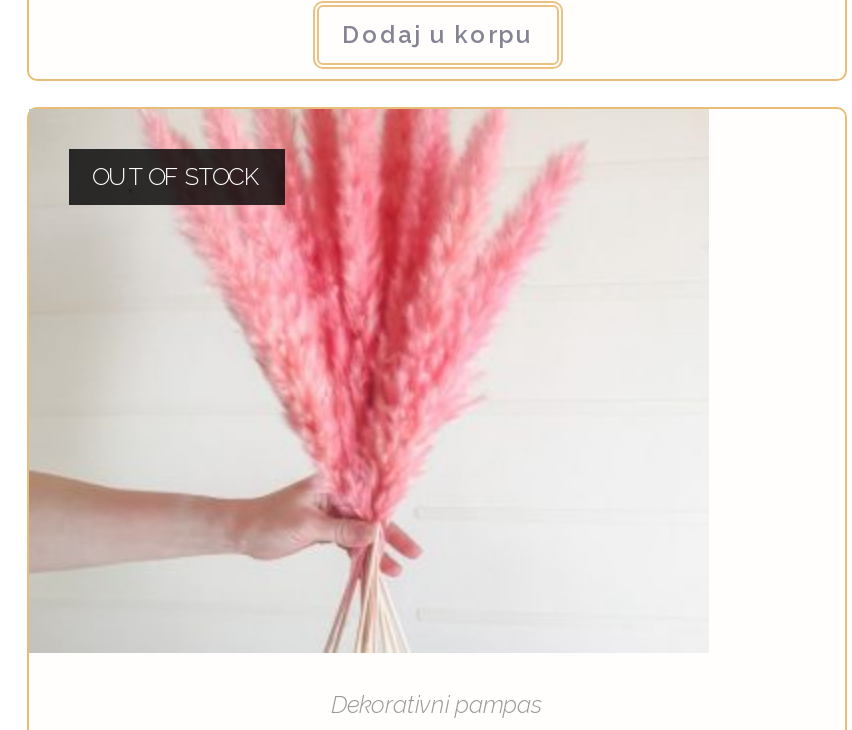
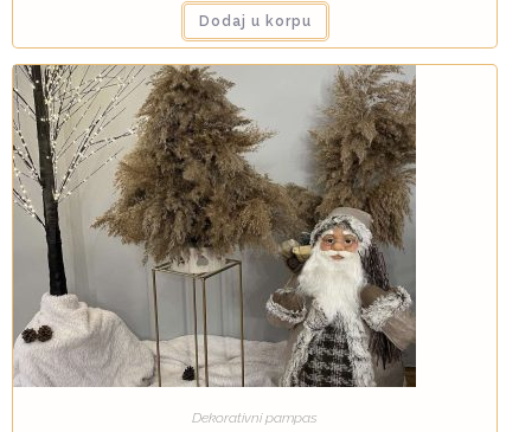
- [image]
+ [image]

- OUT OF STOCK
